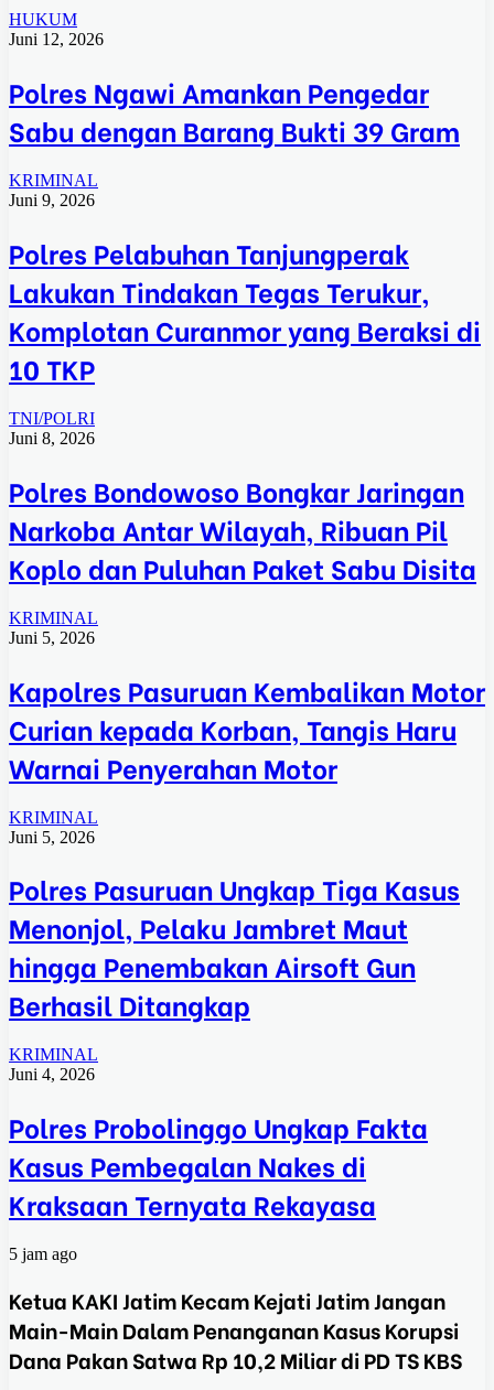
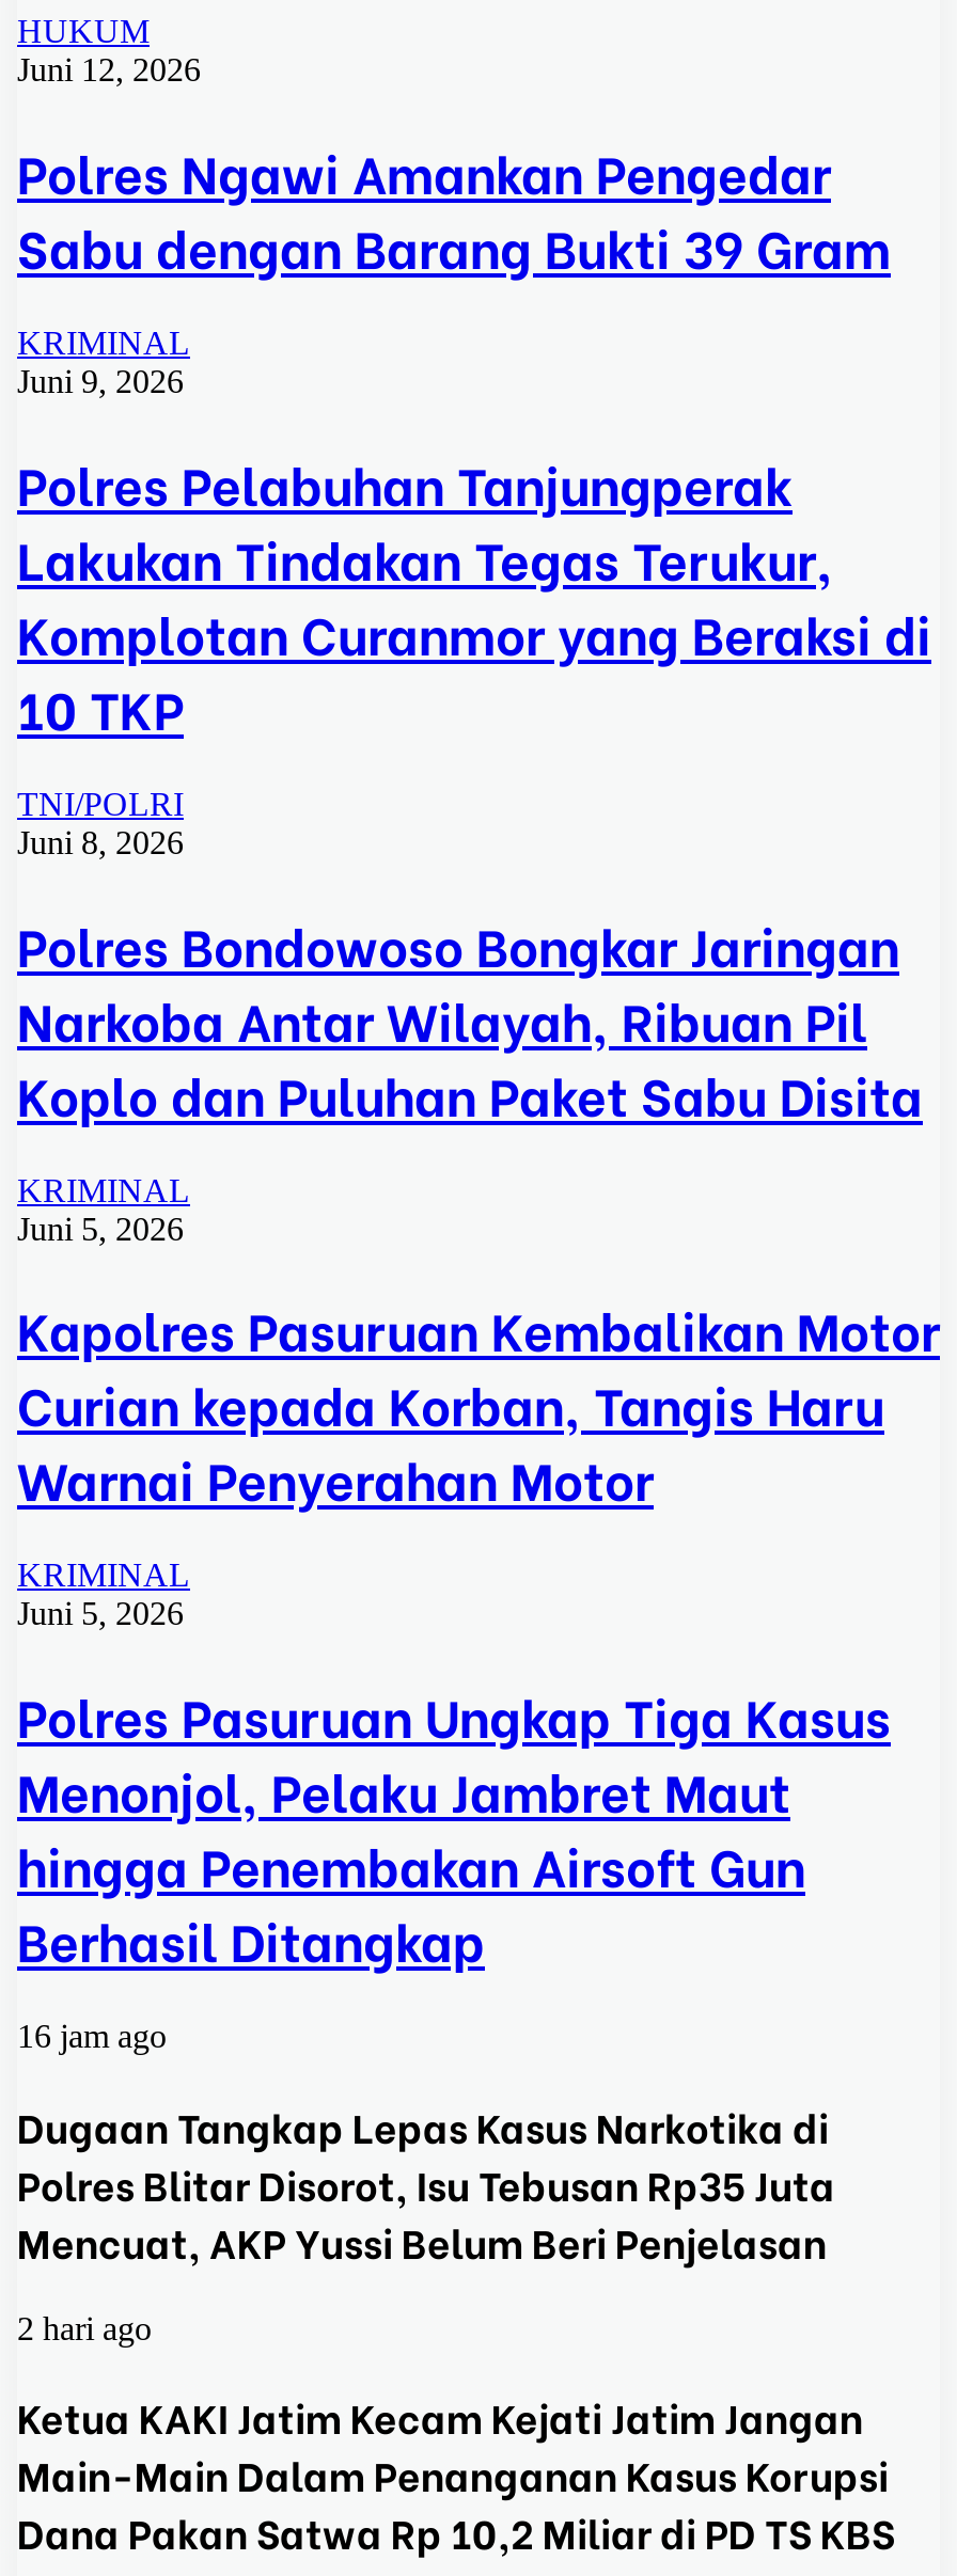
- KRIMINAL
- Juni 4, 2026
+ 16 jam ago

- Polres Probolinggo Ungkap Fakta
- Kasus Pembegalan Nakes di
- Kraksaan Ternyata Rekayasa
+ Dugaan Tangkap Lepas Kasus Narkotika di
+ Polres Blitar Disorot, Isu Tebusan Rp35 Juta
+ Mencuat, AKP Yussi Belum Beri Penjelasan

- 5 jam ago
+ 2 hari ago
